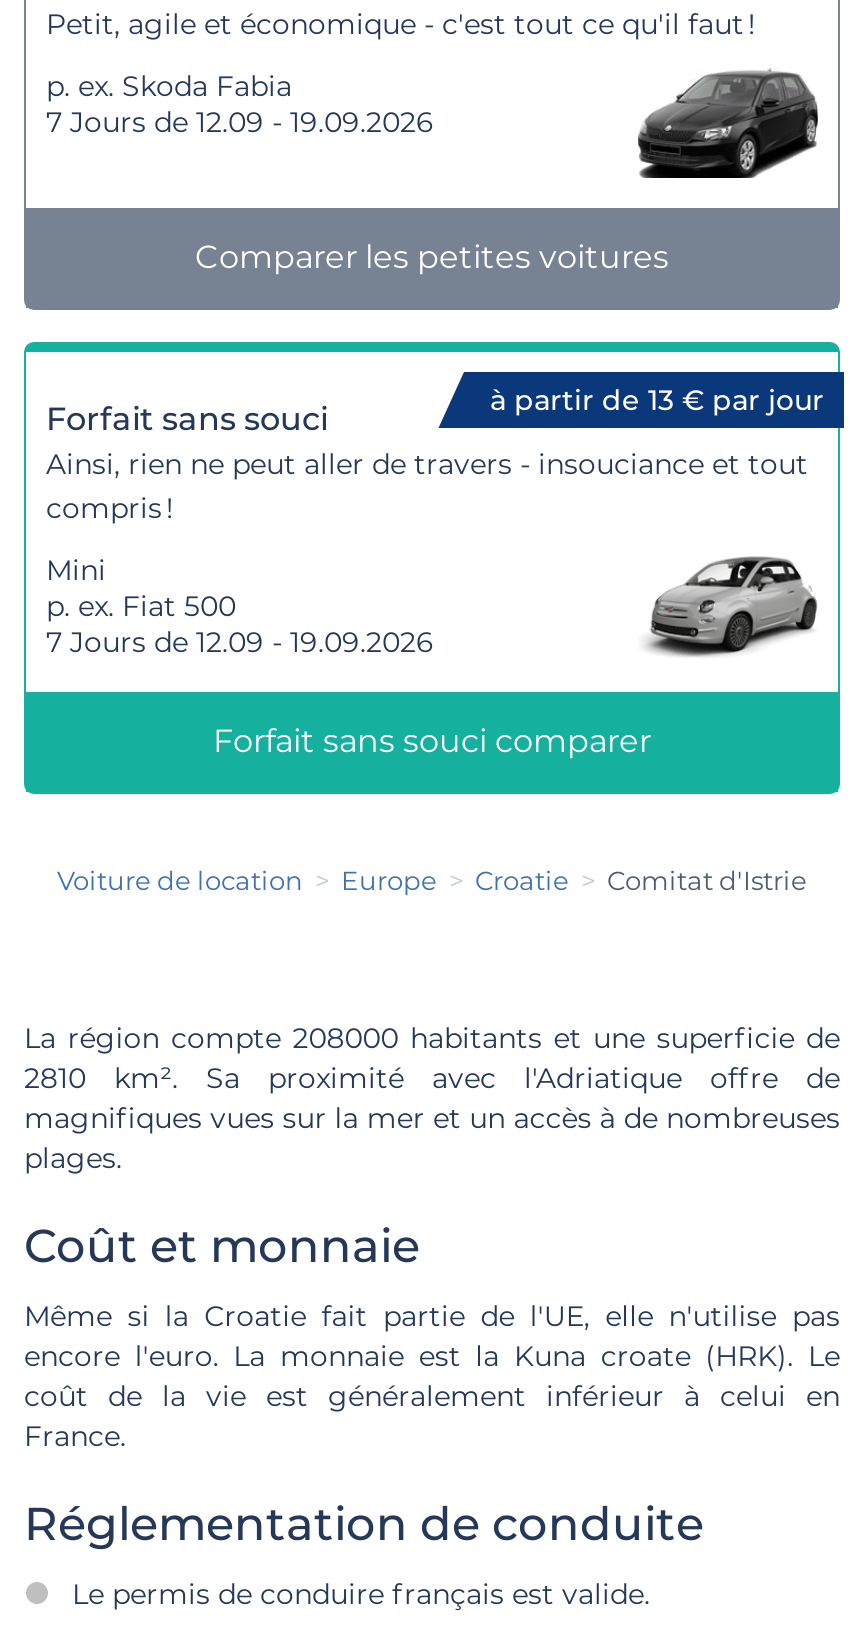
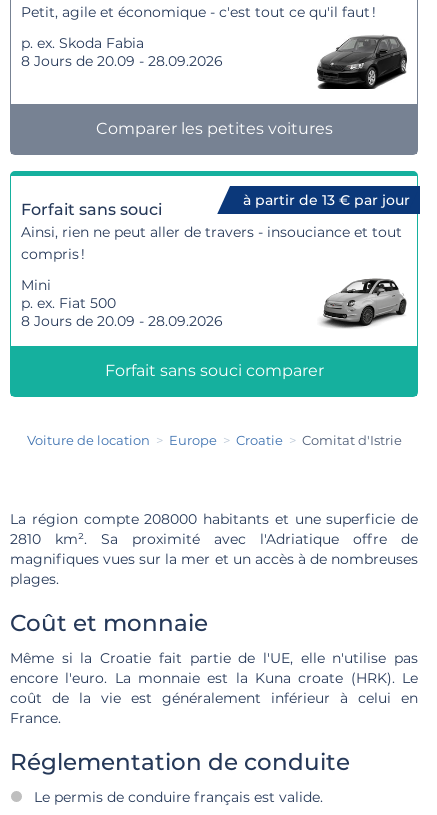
- 7 Jours de 12.09 - 19.09.2026
+ 8 Jours de 20.09 - 28.09.2026

- 7 Jours de 12.09 - 19.09.2026
+ 8 Jours de 20.09 - 28.09.2026
